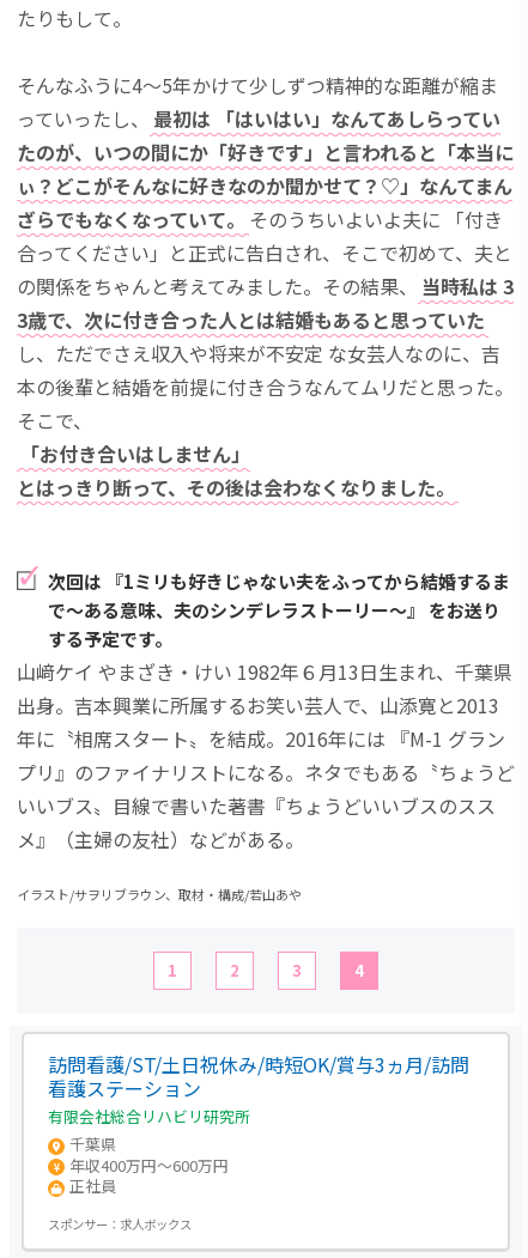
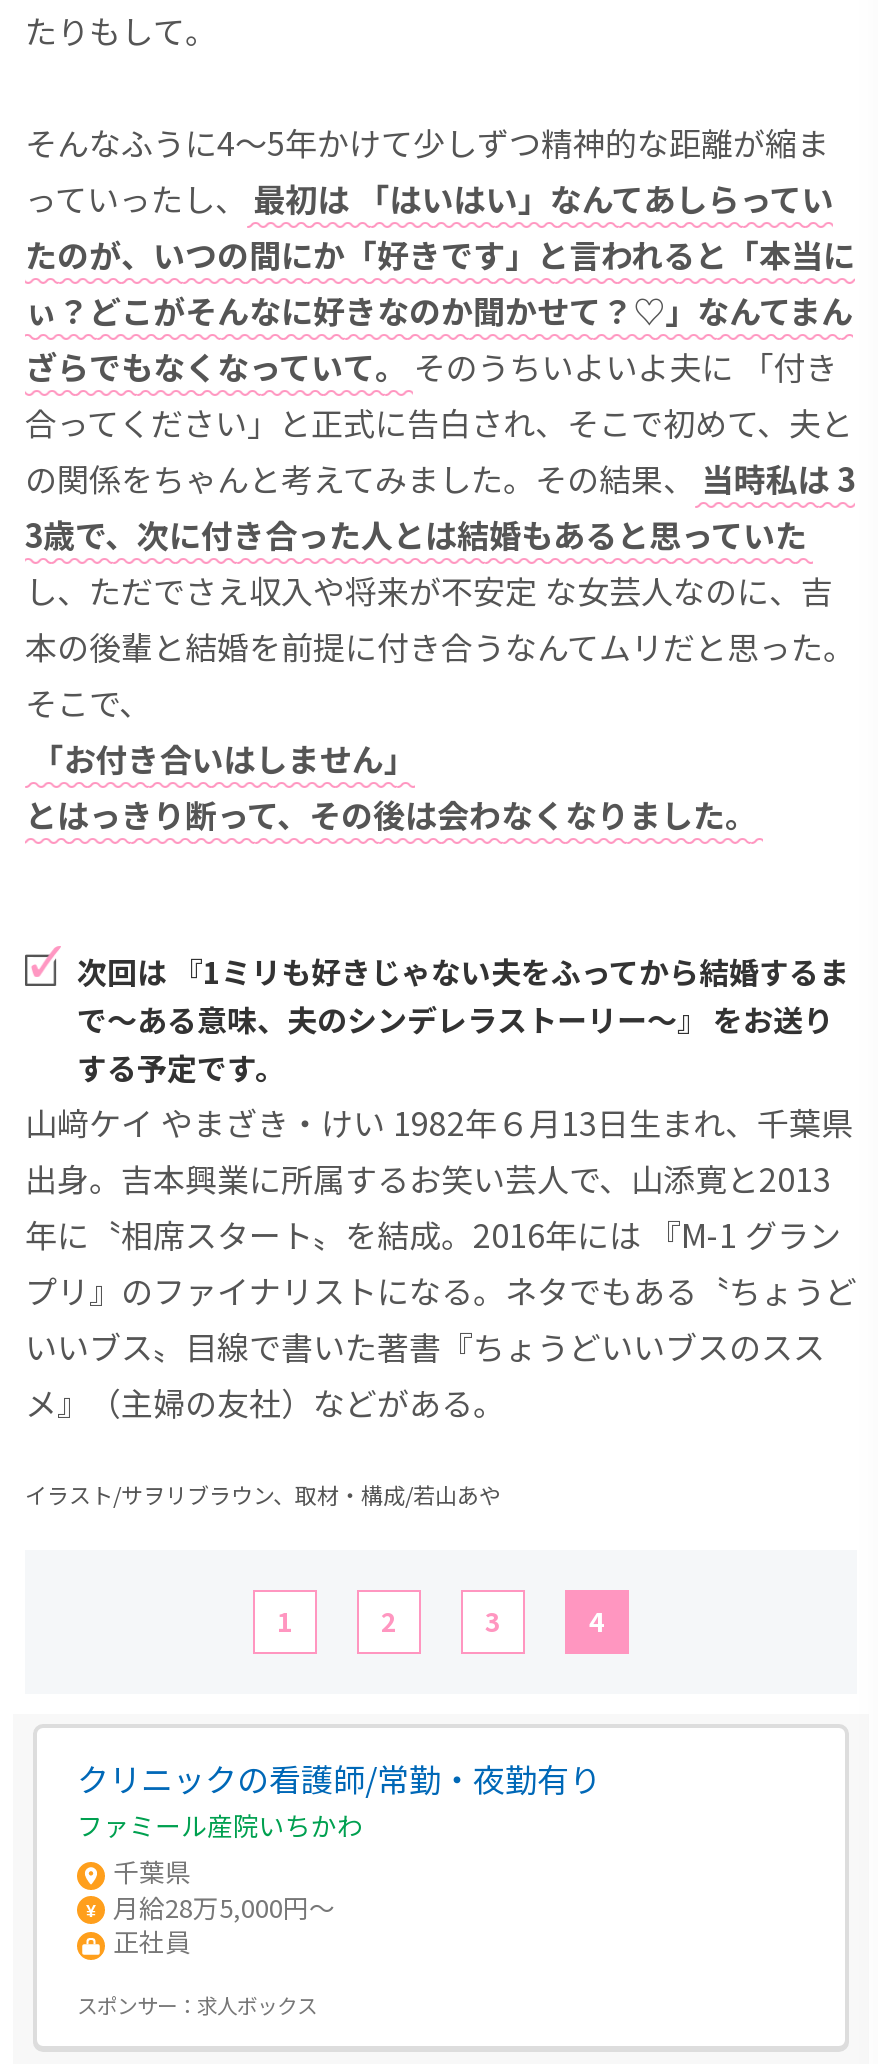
- 訪問看護/ST/土日祝休み/時短OK/賞与3ヵ月/訪問
- 看護ステーション
- 有限会社総合リハビリ研究所
+ クリニックの看護師/常勤・夜勤有り
+ ファミール産院いちかわ

- 年収400万円～600万円
+ 月給28万5,000円～
